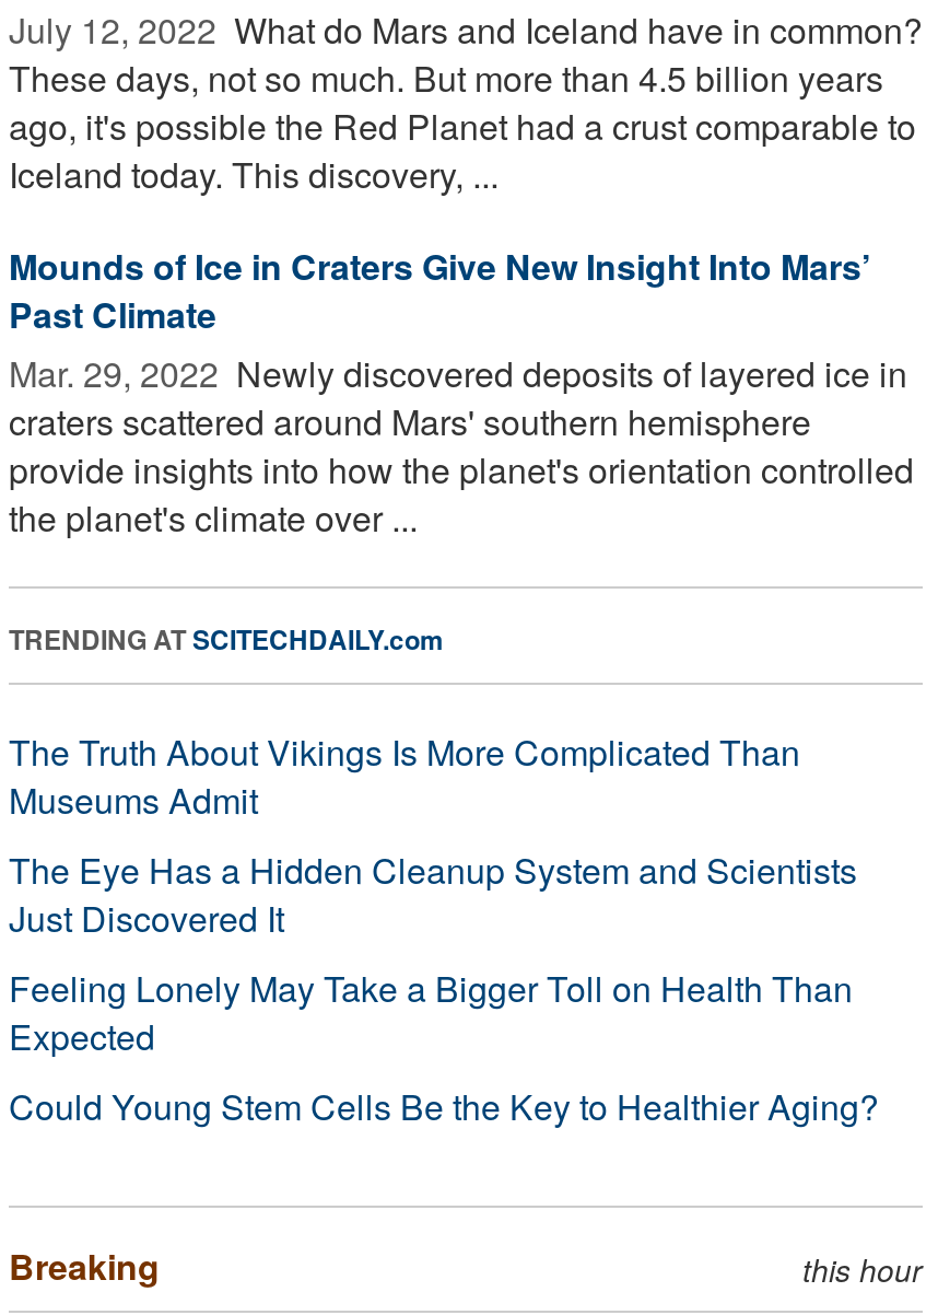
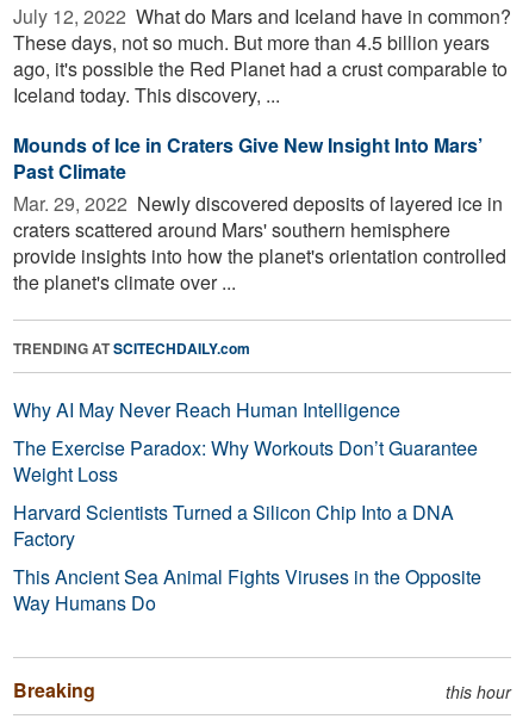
- The Truth About Vikings Is More Complicated Than
- Museums Admit
- The Eye Has a Hidden Cleanup System and Scientists
- Just Discovered It
- Feeling Lonely May Take a Bigger Toll on Health Than
- Expected
- Could Young Stem Cells Be the Key to Healthier Aging?
+ Why AI May Never Reach Human Intelligence
+ The Exercise Paradox: Why Workouts Don’t Guarantee
+ Weight Loss
+ Harvard Scientists Turned a Silicon Chip Into a DNA
+ Factory
+ This Ancient Sea Animal Fights Viruses in the Opposite
+ Way Humans Do
